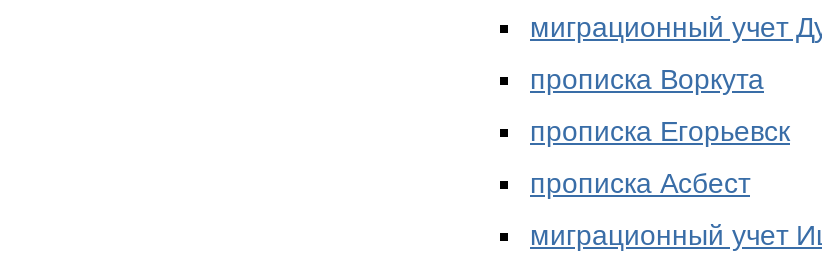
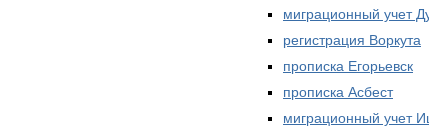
- прописка Воркута
+ регистрация Воркута
